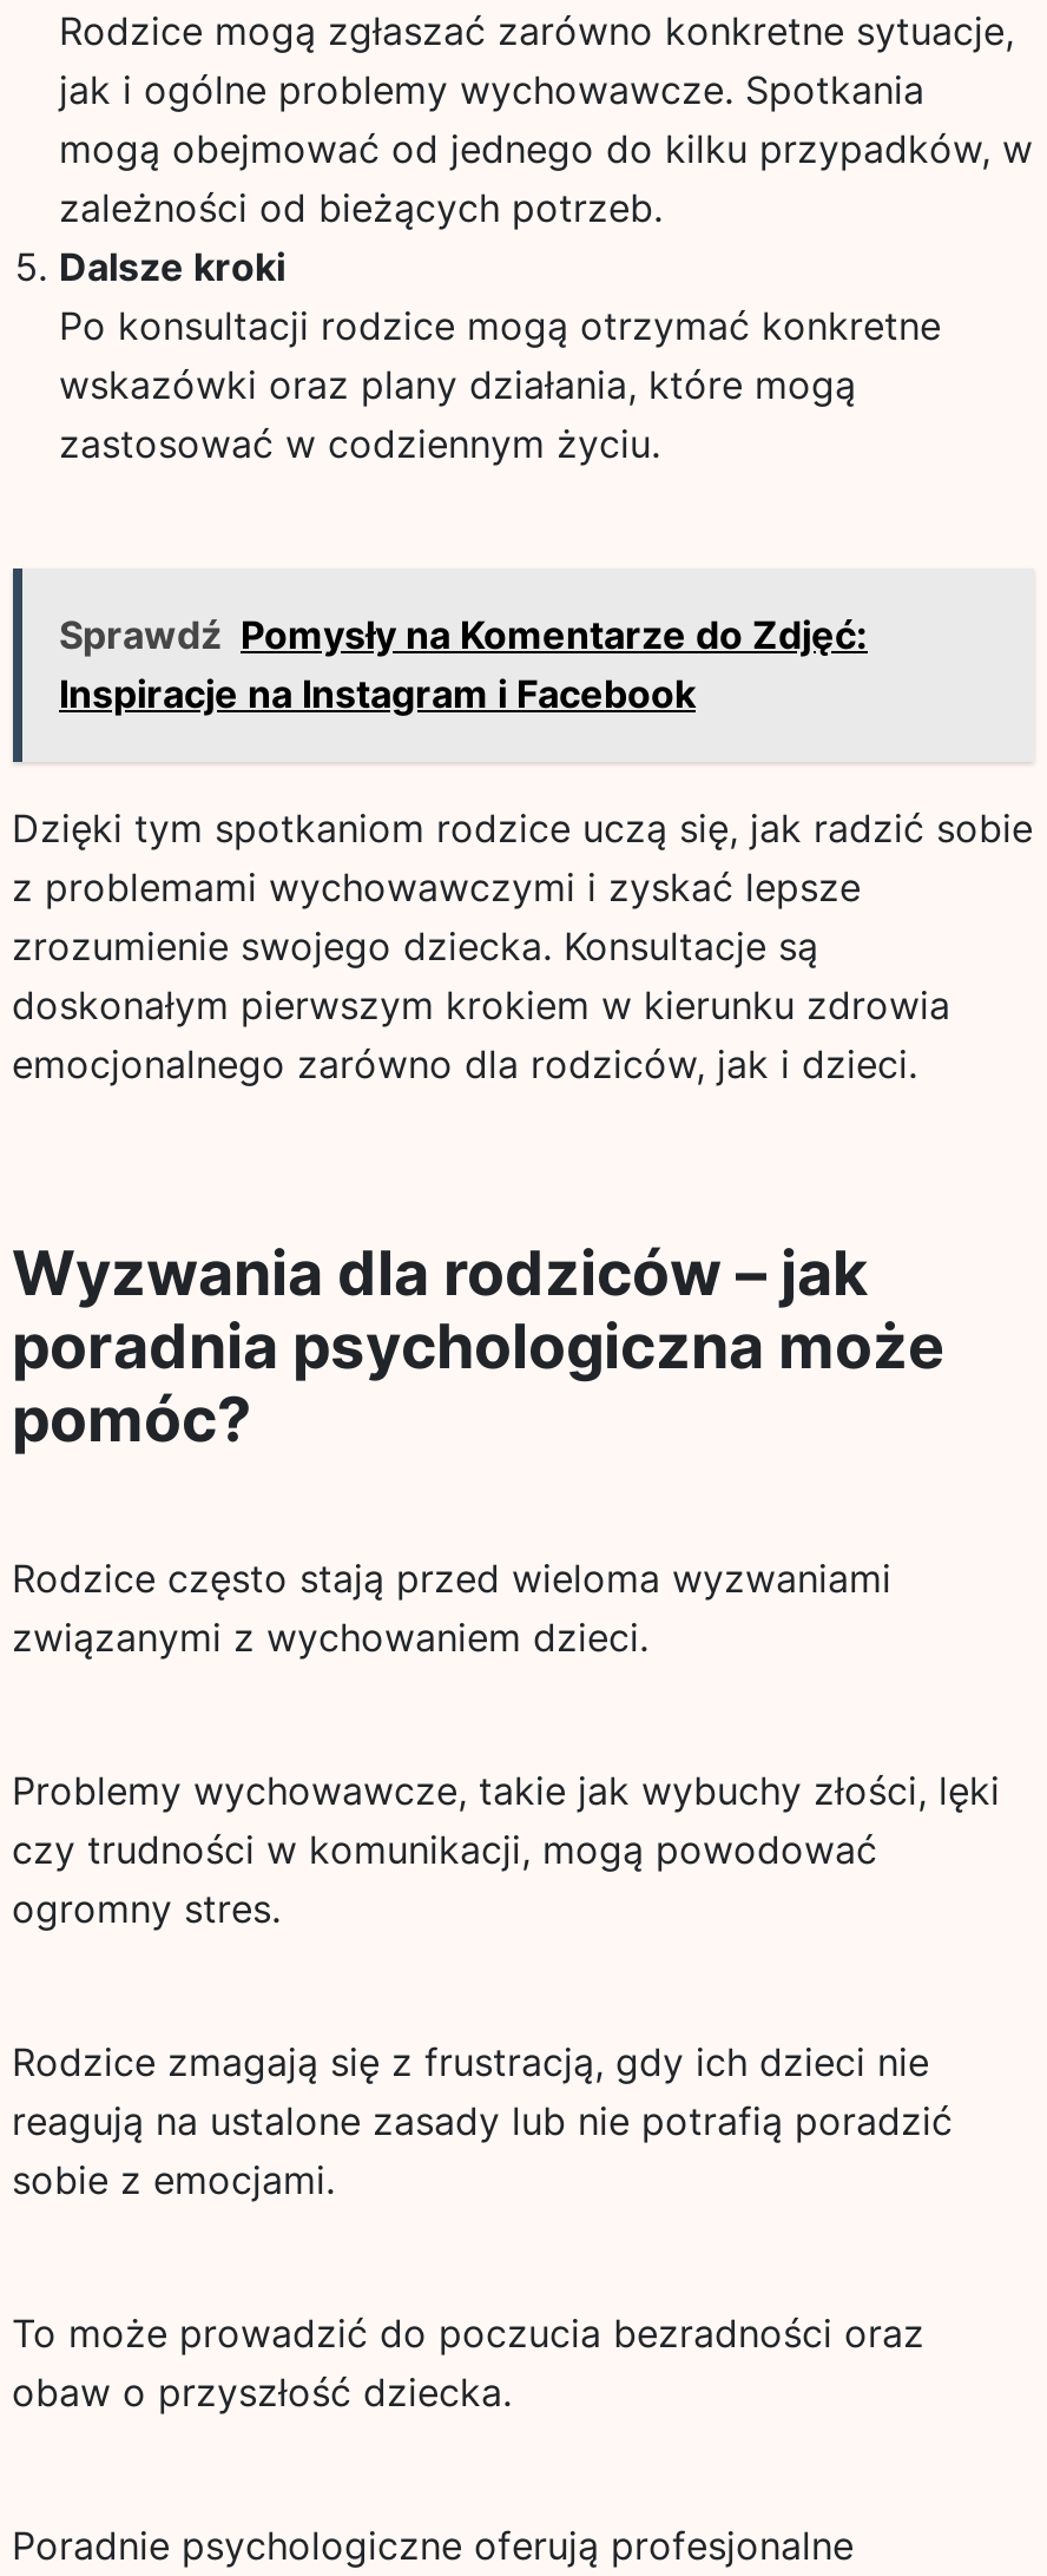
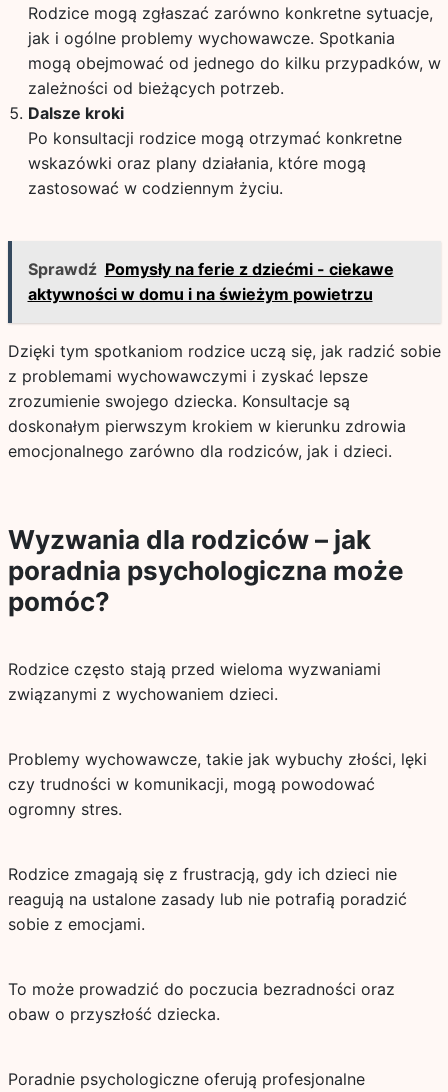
- Sprawdź Pomysły na Komentarze do Zdjęć:
- Inspiracje na Instagram i Facebook
+ Sprawdź Pomysły na ferie z dziećmi - ciekawe
+ aktywności w domu i na świeżym powietrzu
